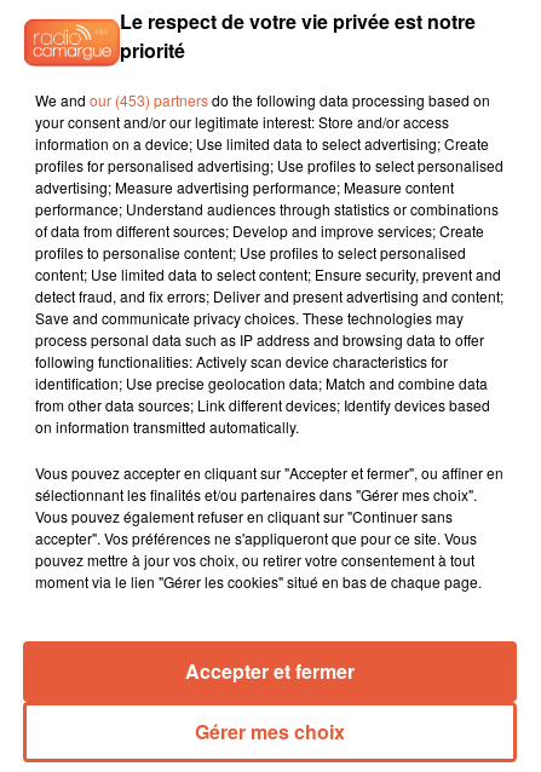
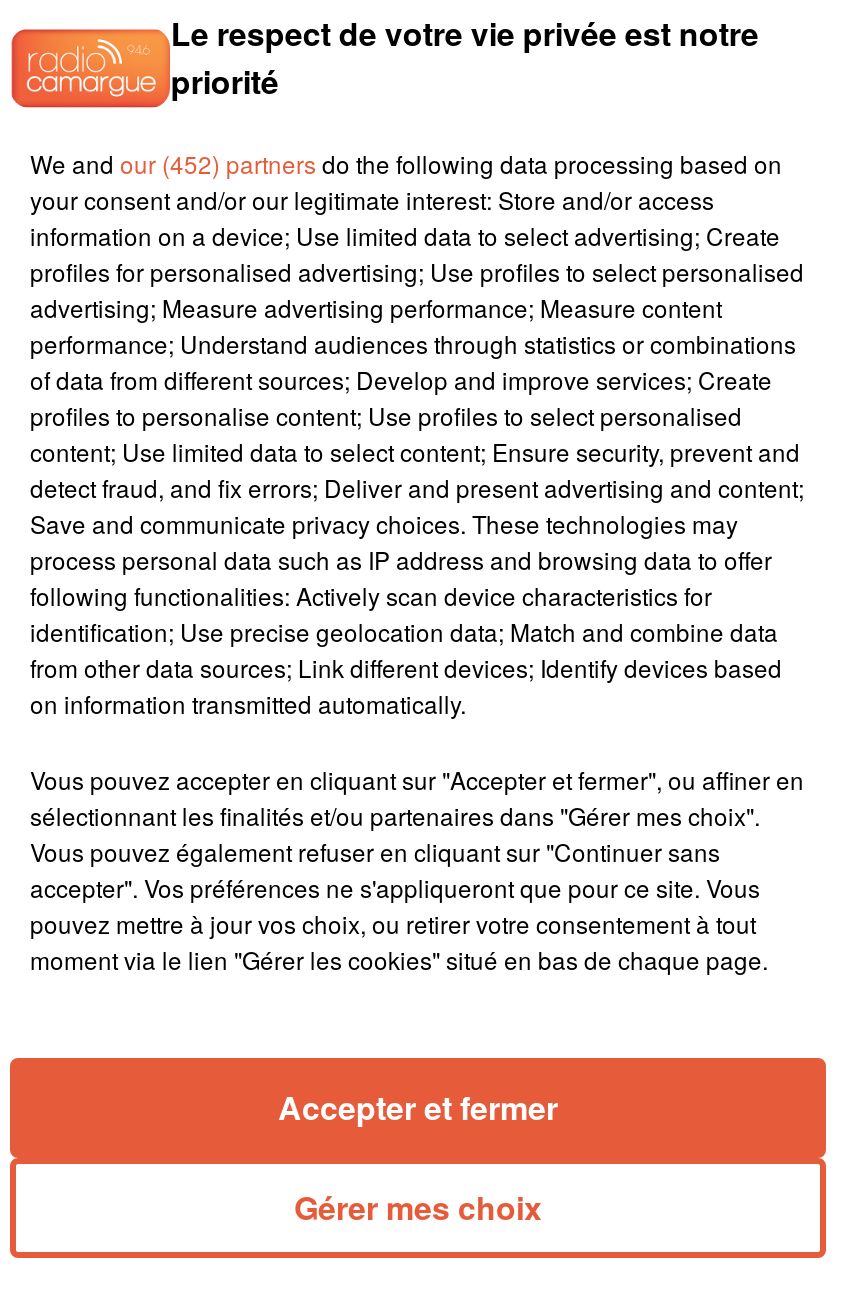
- We and our (453) partners do the following data processing based on
+ We and our (452) partners do the following data processing based on
